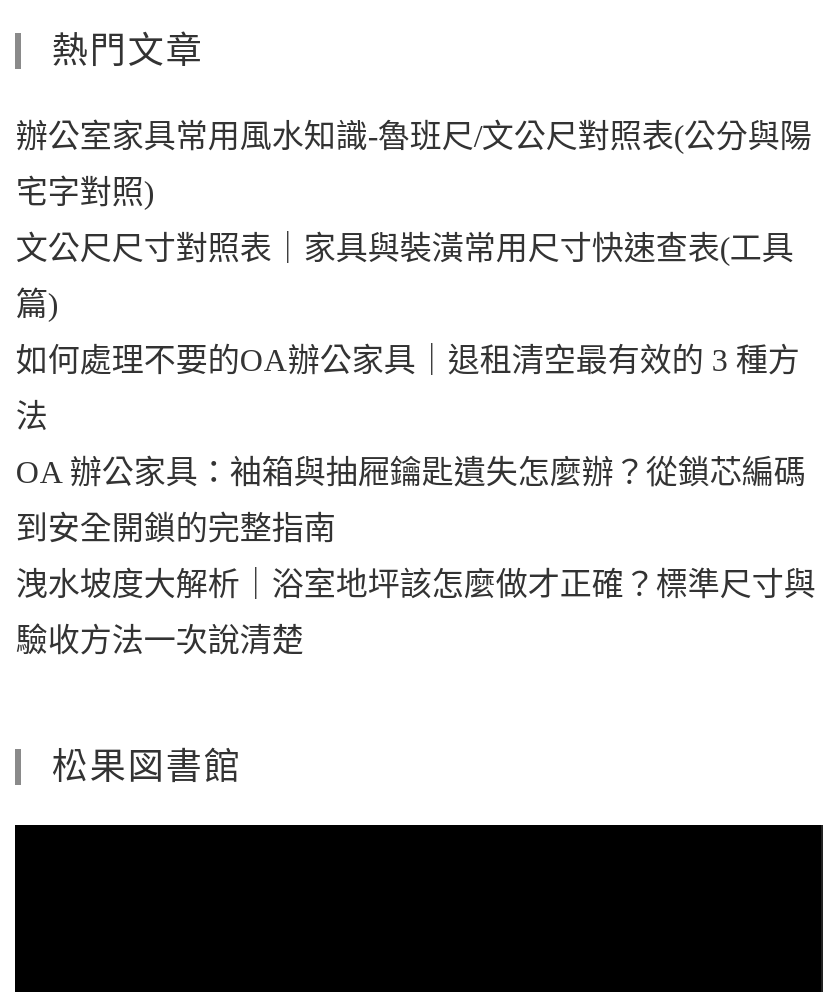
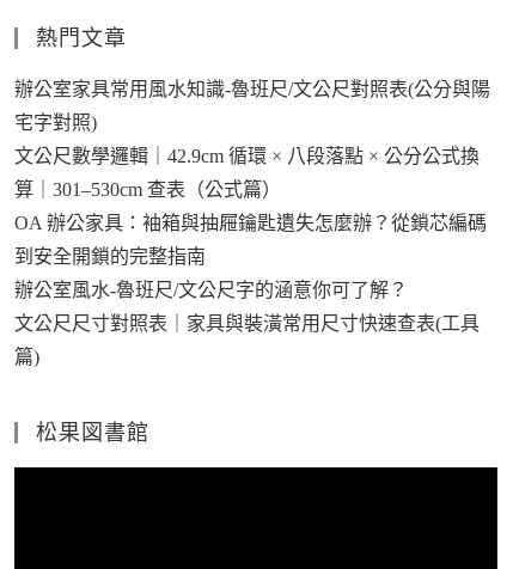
moved down: 文公尺尺寸對照表｜家具與裝潢常用尺寸快速查表(工具 | 篇)

- 如何處理不要的OA辦公家具｜退租清空最有效的 3 種方
- 法
+ 文公尺數學邏輯｜42.9cm 循環 × 八段落點 × 公分公式換
+ 算｜301–530cm 查表（公式篇）

moved up: OA 辦公家具：袖箱與抽屜鑰匙遺失怎麼辦？從鎖芯編碼 | 到安全開鎖的完整指南

- 洩水坡度大解析｜浴室地坪該怎麼做才正確？標準尺寸與
- 驗收方法一次說清楚
+ 辦公室風水-魯班尺/文公尺字的涵意你可了解？
